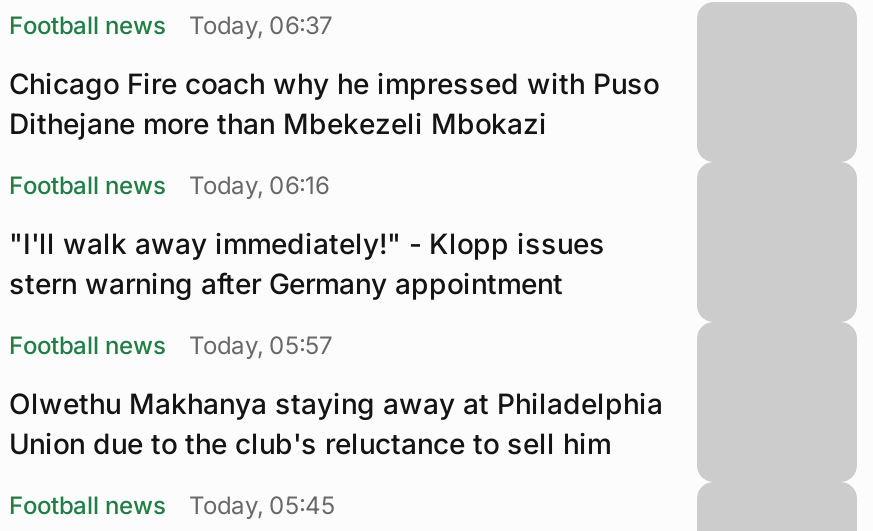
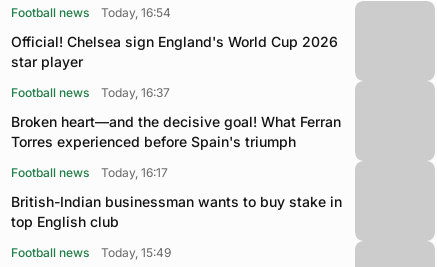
- Football news Today, 06:37
+ Football news Today, 16:54

- Chicago Fire coach why he impressed with Puso
- Dithejane more than Mbekezeli Mbokazi
+ Official! Chelsea sign England's World Cup 2026
+ star player

- Football news Today, 06:16
+ Football news Today, 16:37

- "I'll walk away immediately!" - Klopp issues
- stern warning after Germany appointment
+ Broken heart—and the decisive goal! What Ferran
+ Torres experienced before Spain's triumph

- Football news Today, 05:57
+ Football news Today, 16:17

- Olwethu Makhanya staying away at Philadelphia
- Union due to the club's reluctance to sell him
+ British-Indian businessman wants to buy stake in
+ top English club

- Football news Today, 05:45
+ Football news Today, 15:49
